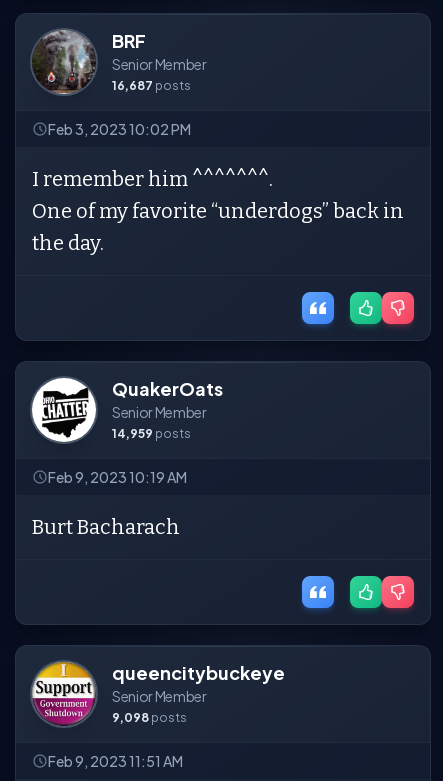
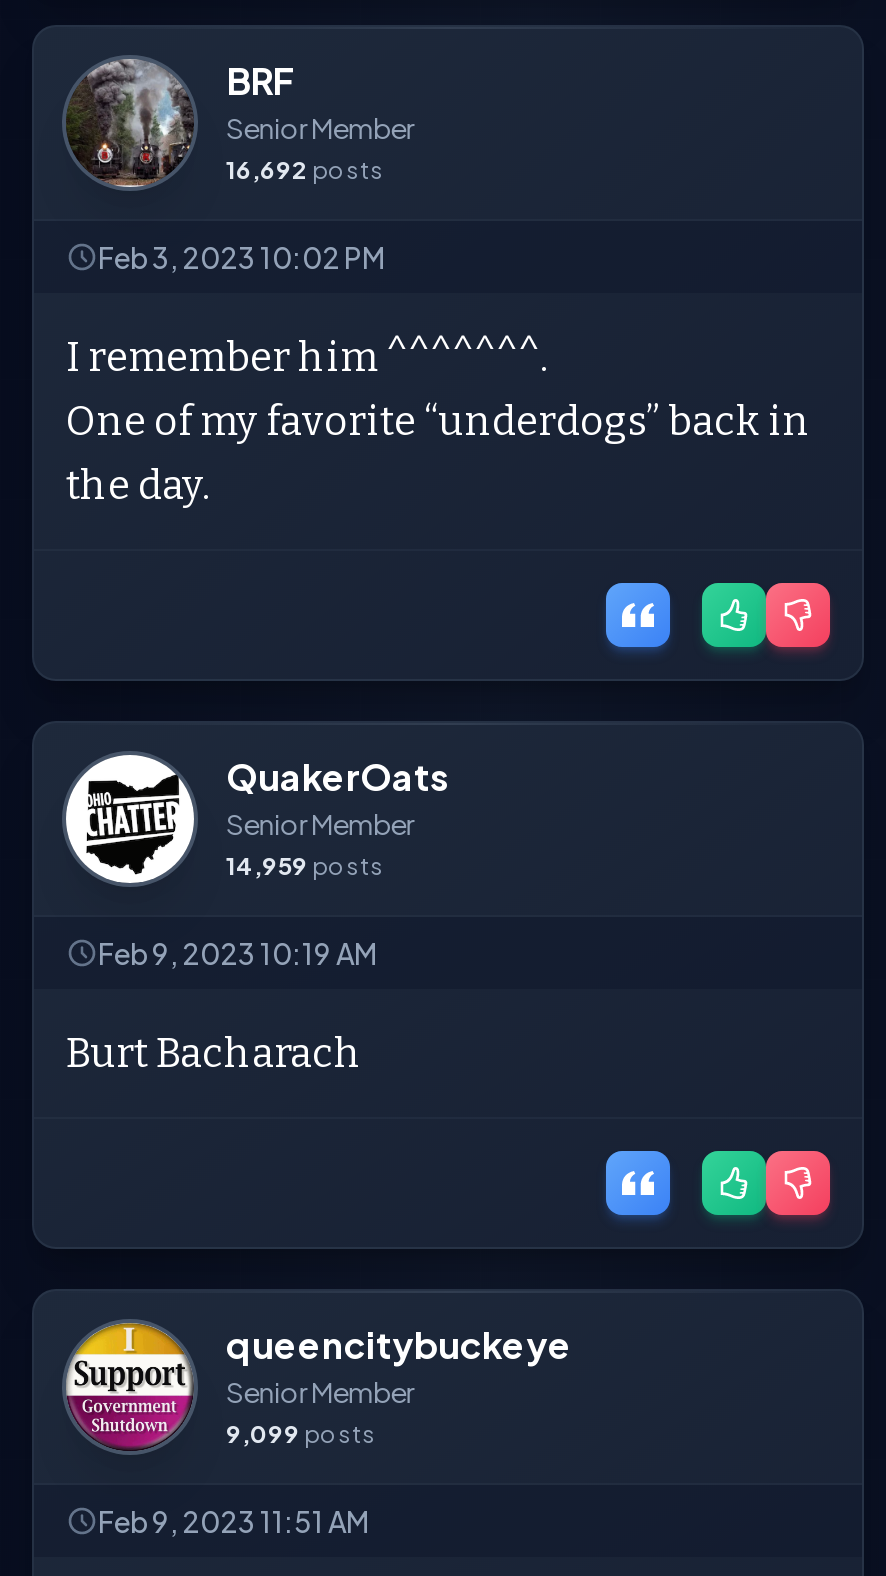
- 16,687 posts
+ 16,692 posts

- 9,098 posts
+ 9,099 posts
